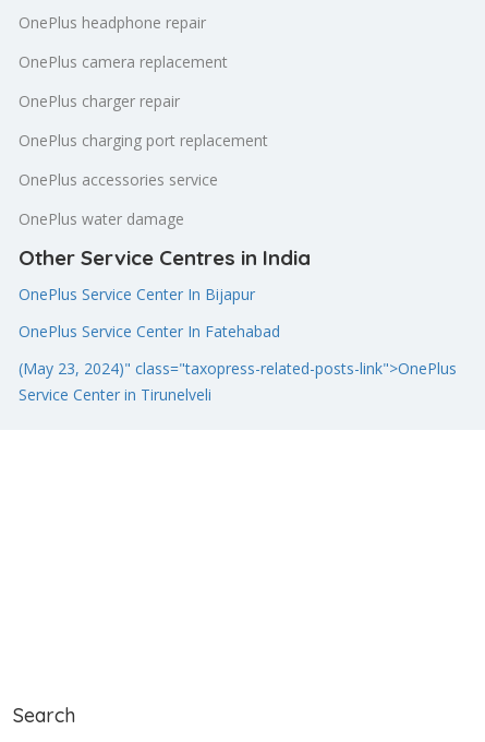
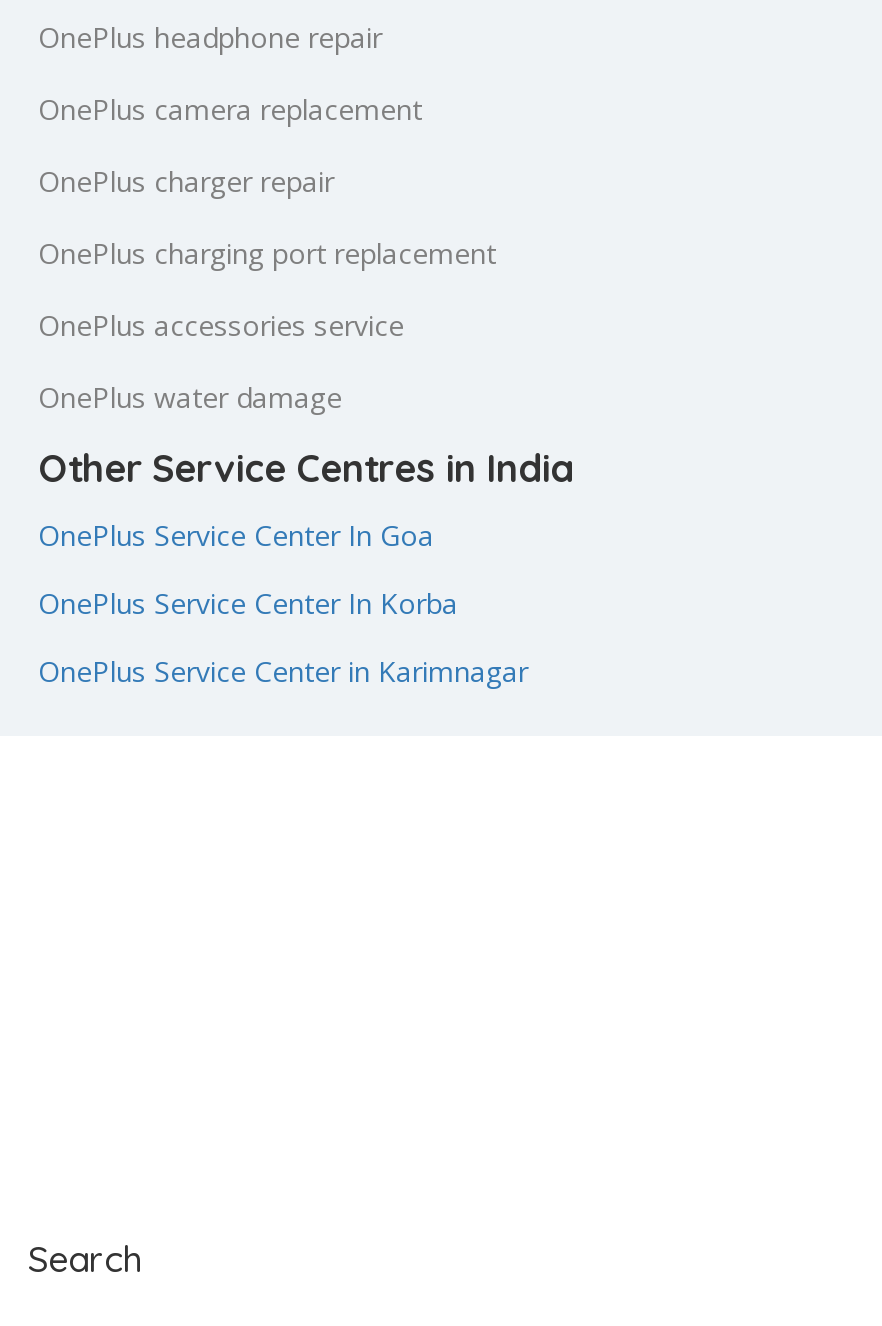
- OnePlus Service Center In Bijapur
+ OnePlus Service Center In Goa

- OnePlus Service Center In Fatehabad
+ OnePlus Service Center In Korba

- (May 23, 2024)" class="taxopress-related-posts-link">OnePlus
- Service Center in Tirunelveli
+ OnePlus Service Center in Karimnagar
